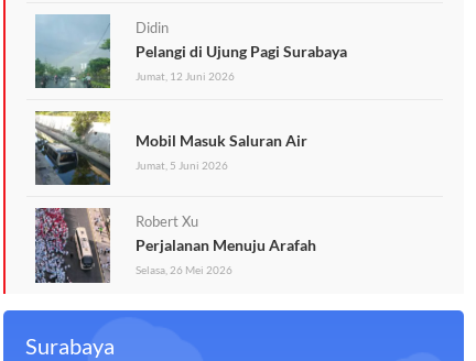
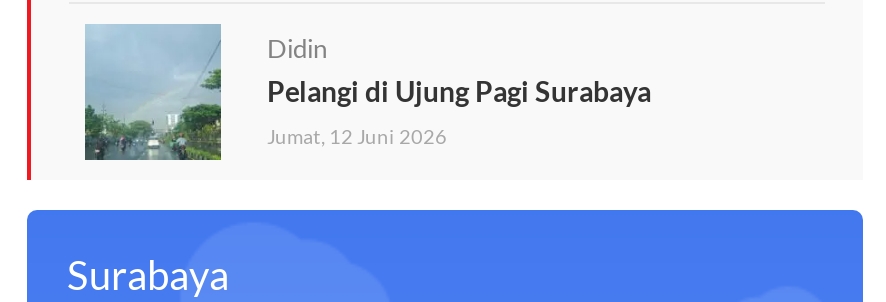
- [image]
- Mobil Masuk Saluran Air
- Jumat, 5 Juni 2026
- Robert Xu
- Perjalanan Menuju Arafah
- Selasa, 26 Mei 2026

- [image]
